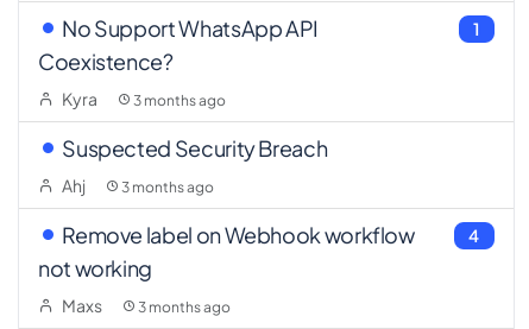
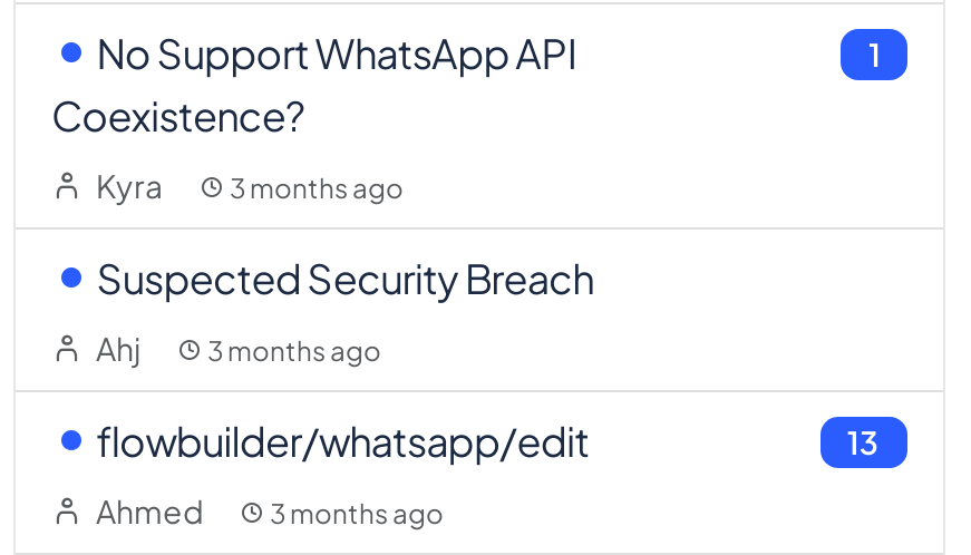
- Remove label on Webhook workflow
- not working
+ flowbuilder/whatsapp/edit

- 4
+ 13

- Maxs
+ Ahmed
